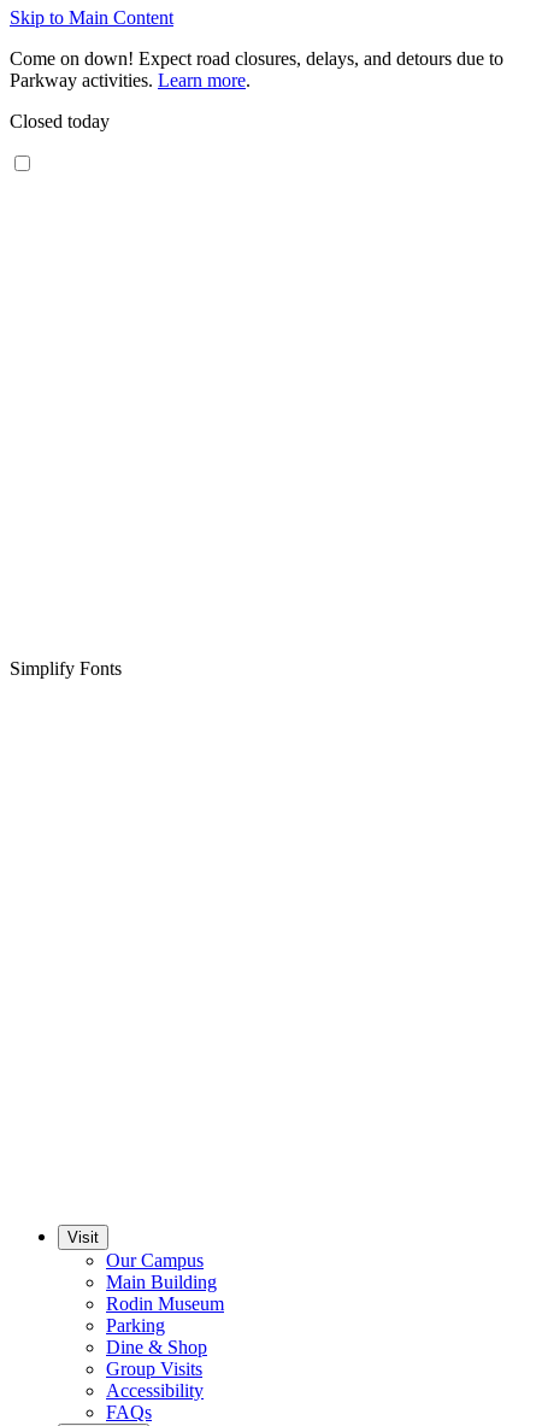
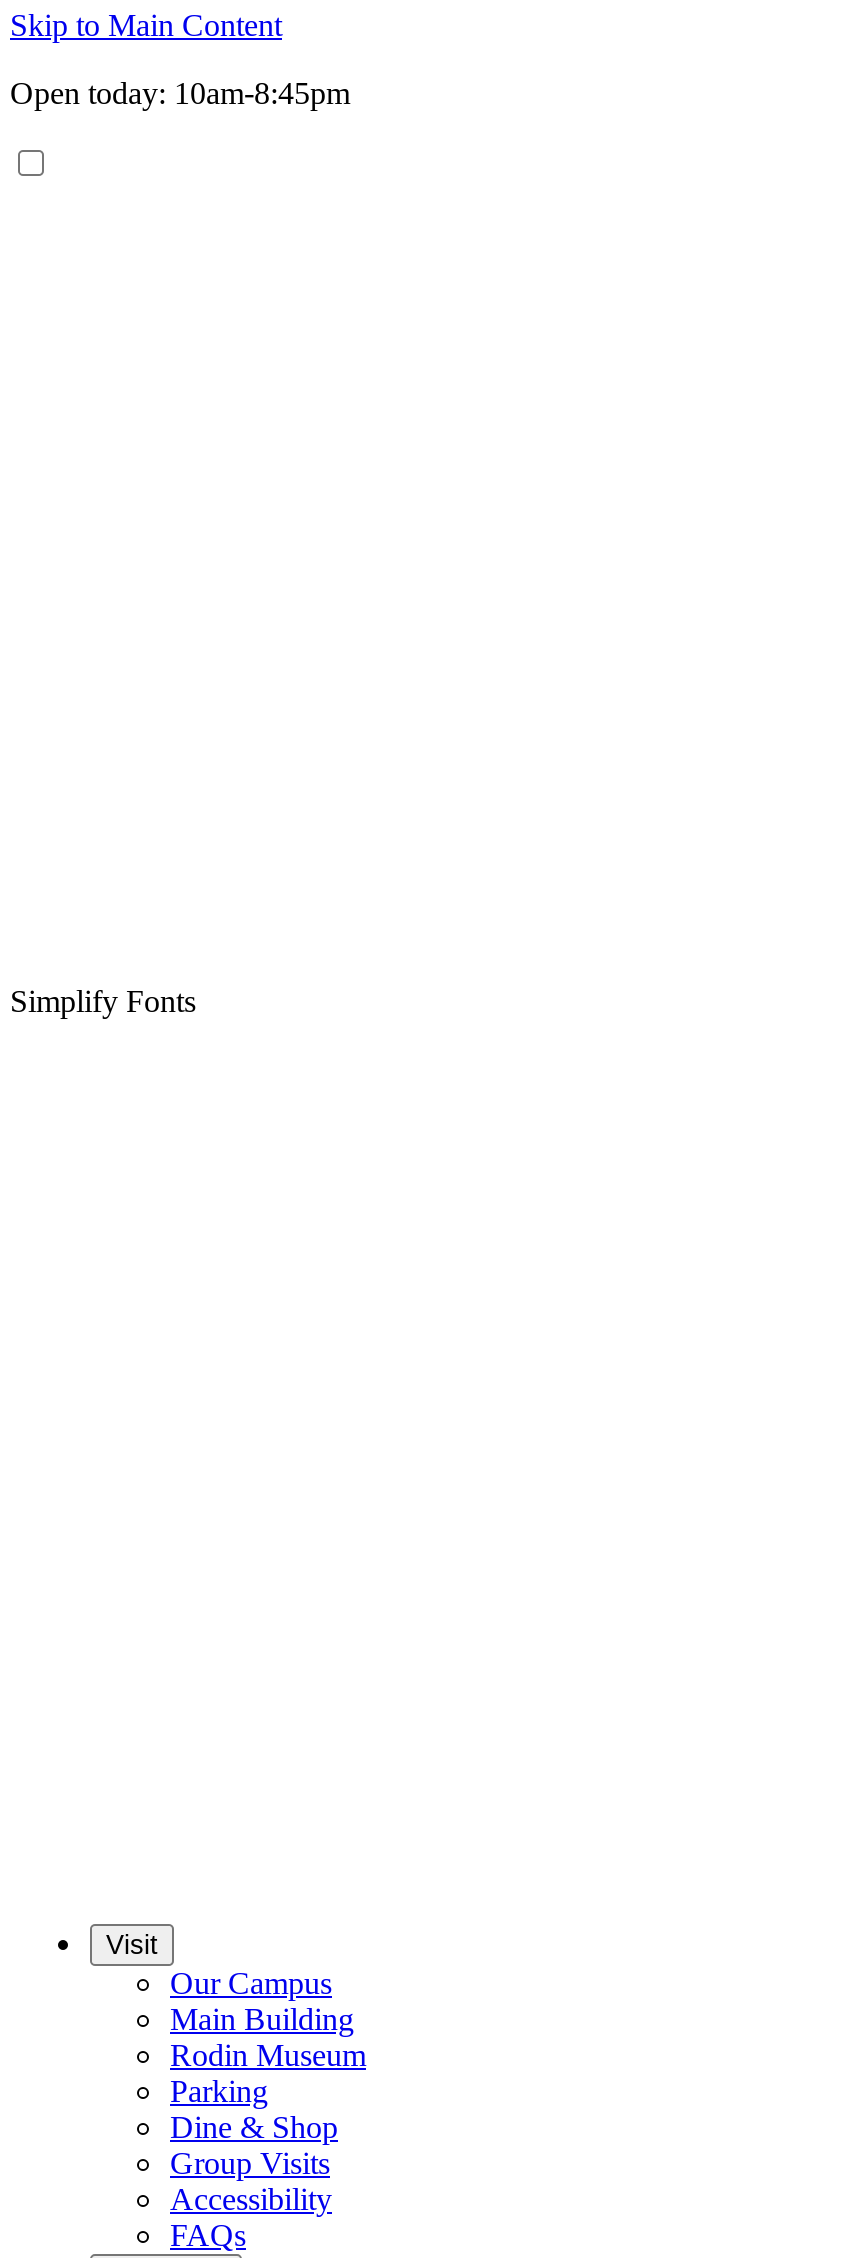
- Come on down! Expect road closures, delays, and detours due to
- Parkway activities. Learn more.
- Closed today
+ Open today: 10am-8:45pm
